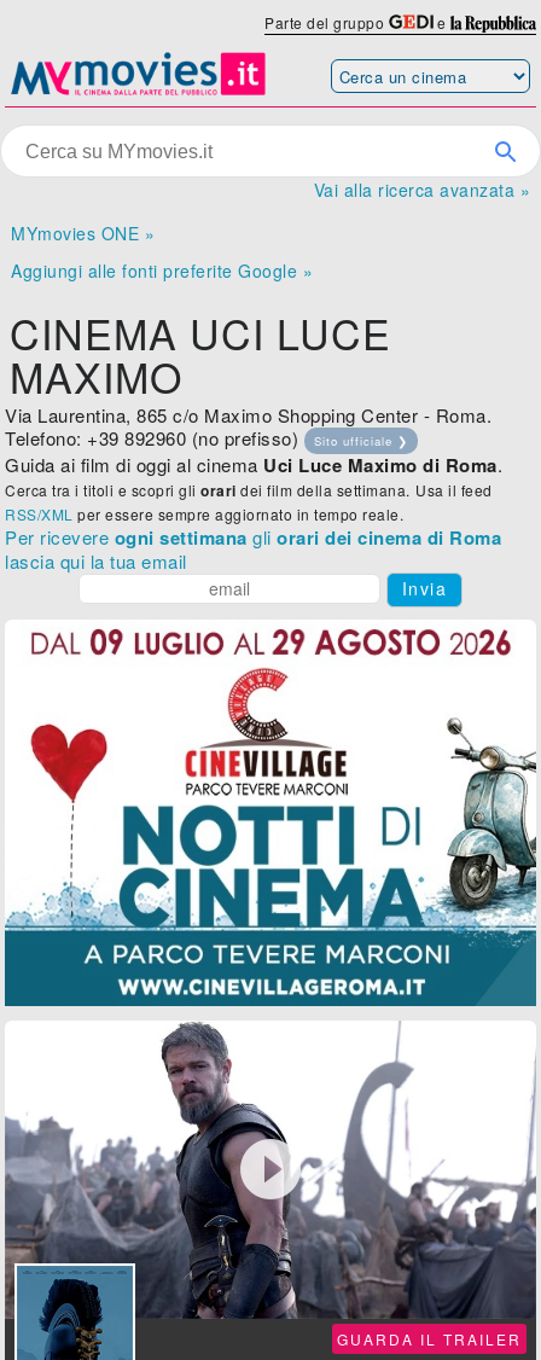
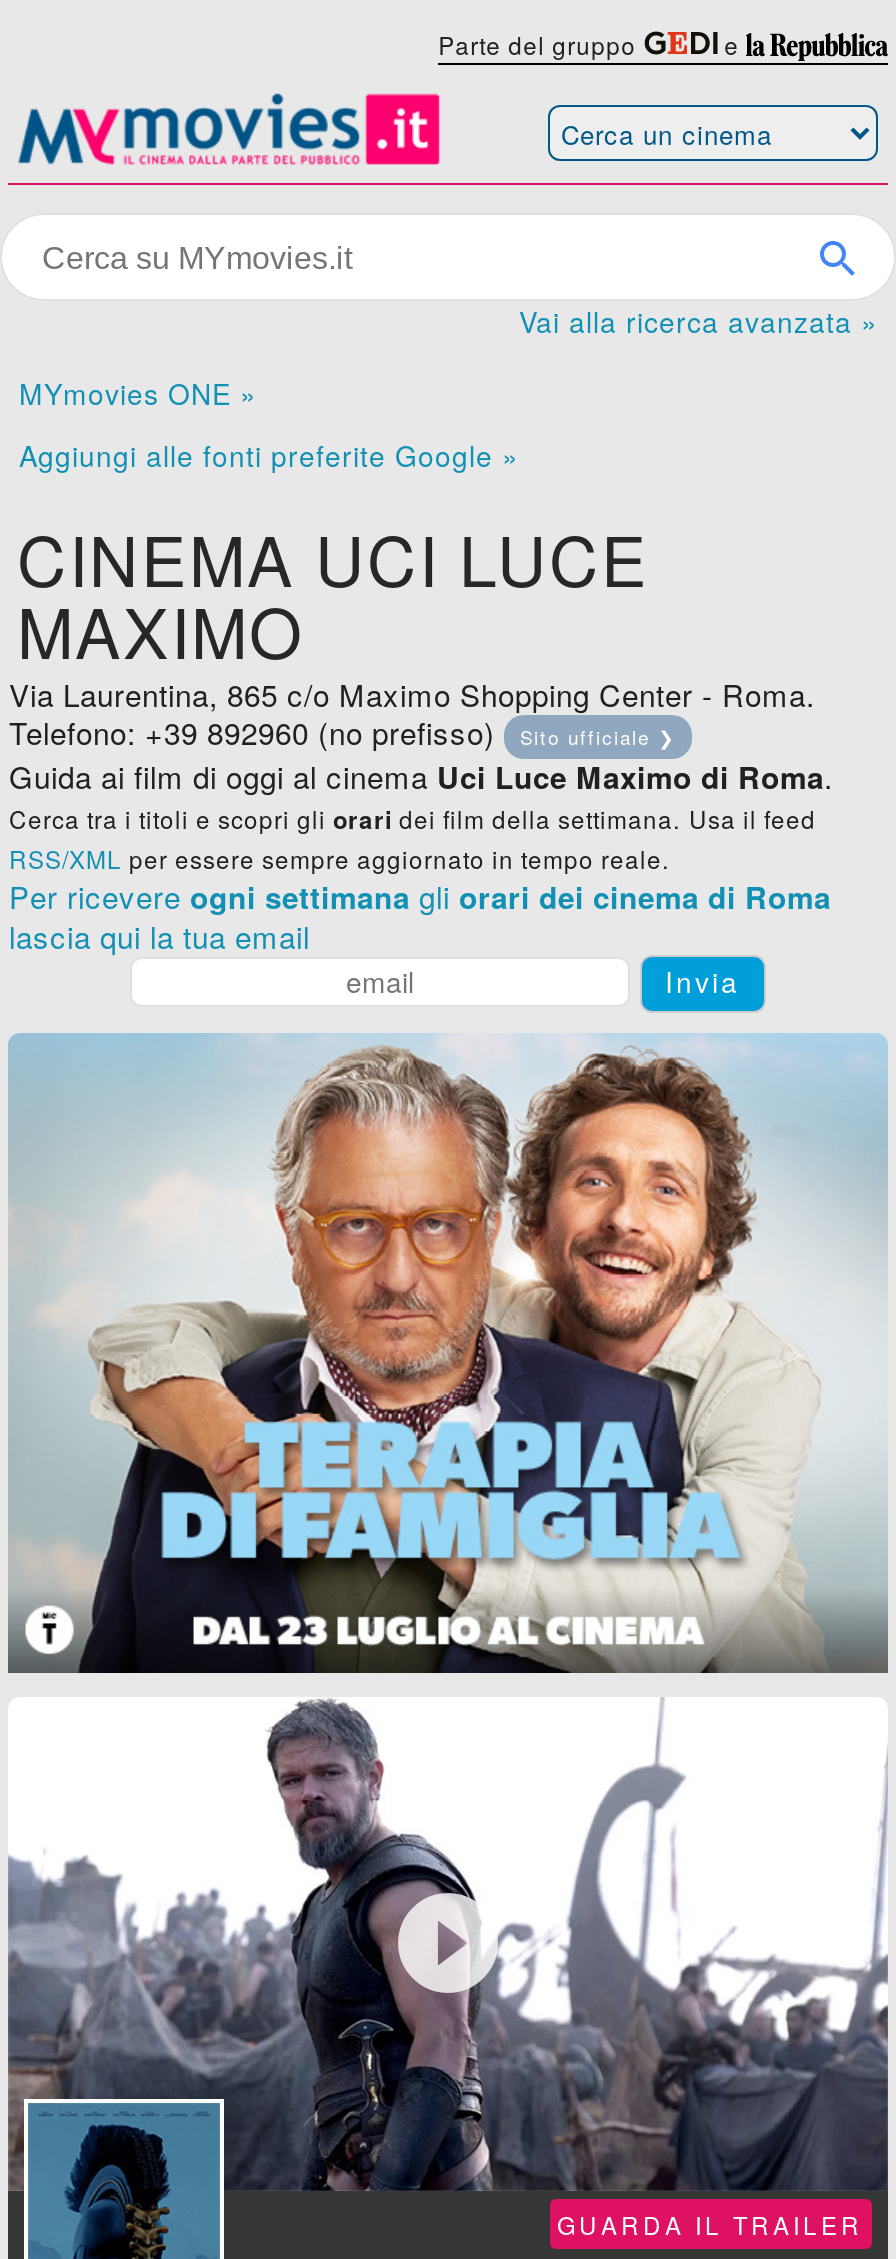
- [image]
+ [image]
